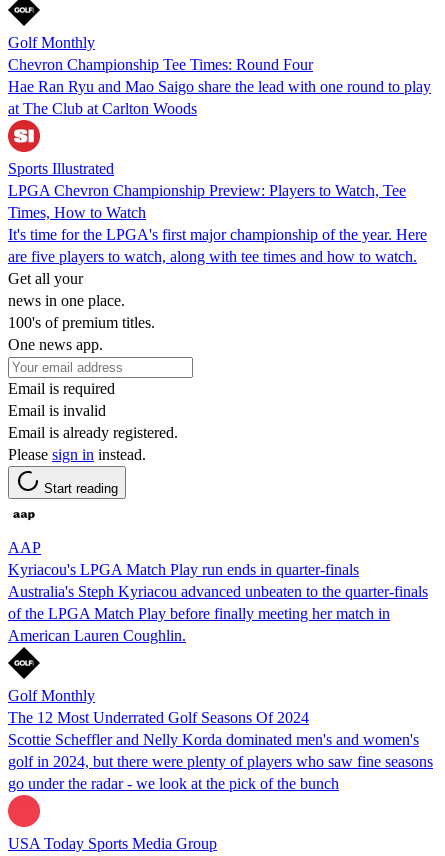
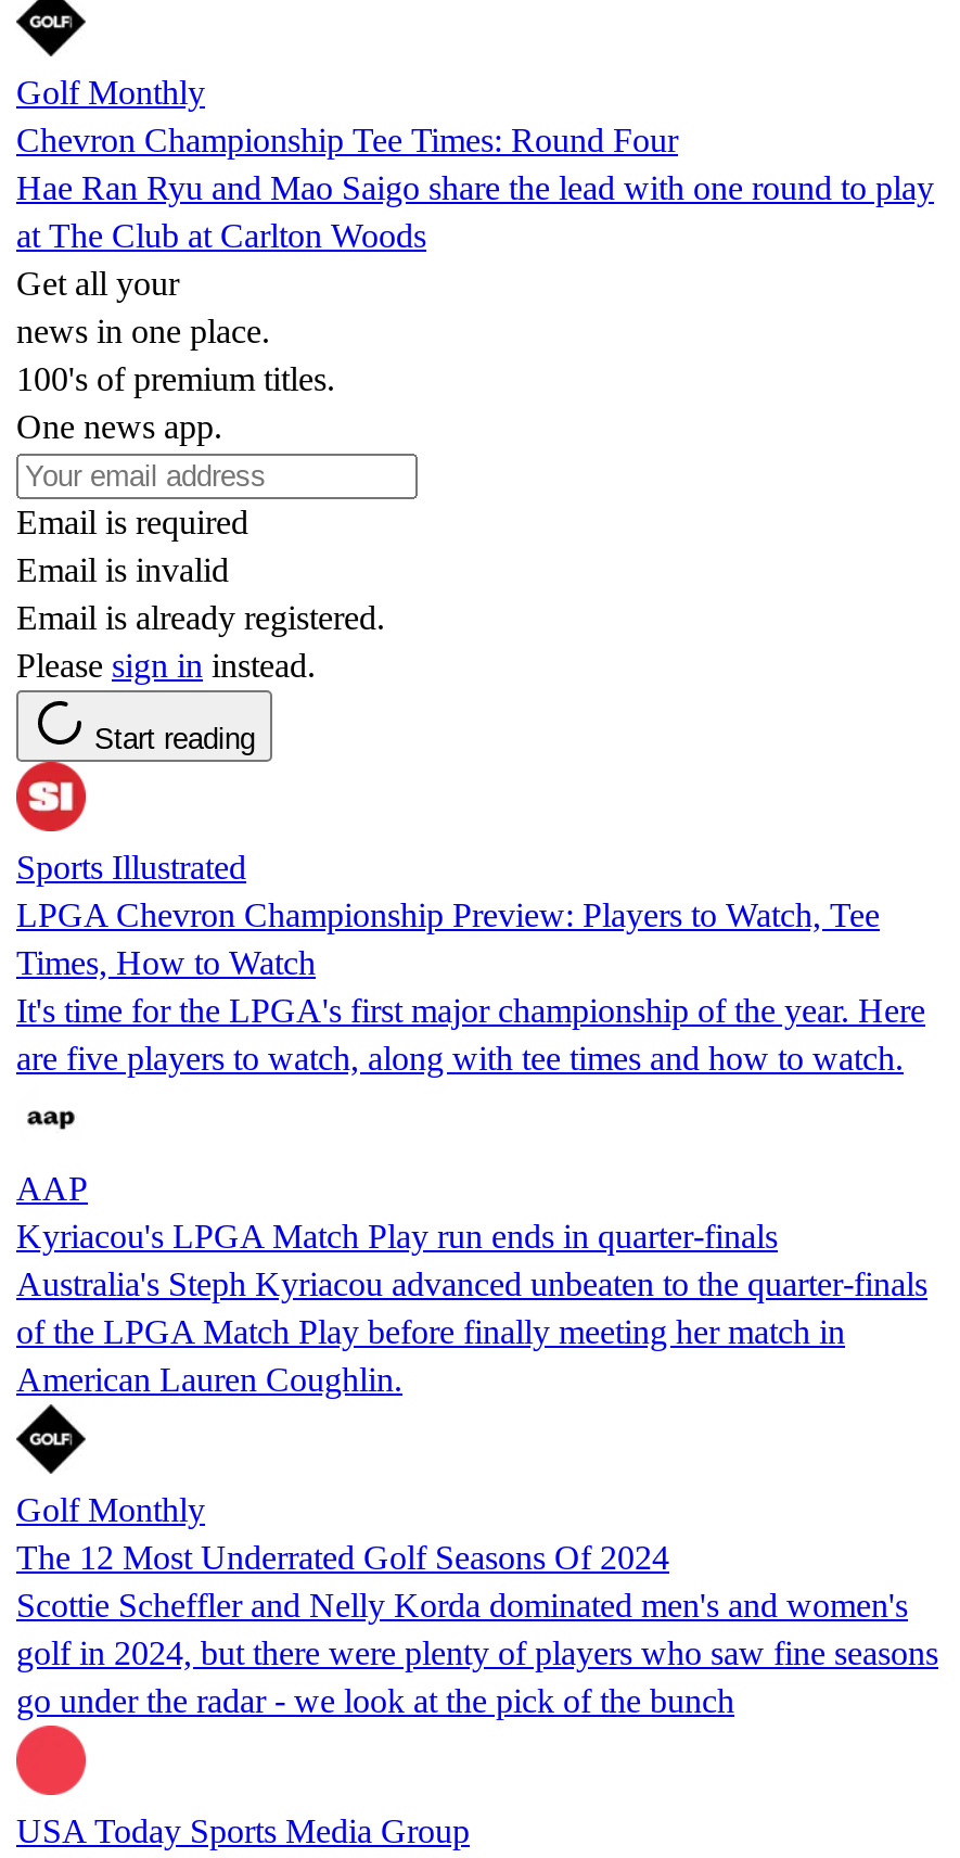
moved down: [image] | Sports Illustrated | LPGA Chevron Championship Preview: Players to Watch, Tee | Times, How to Watch | It's time for the LPGA's first major championship of the year. Here | are five players to watch, along with tee times and how to watch.

moved up: Get all your | news in one place. | 100's of premium titles. | ... | Please sign in instead. | Start reading
